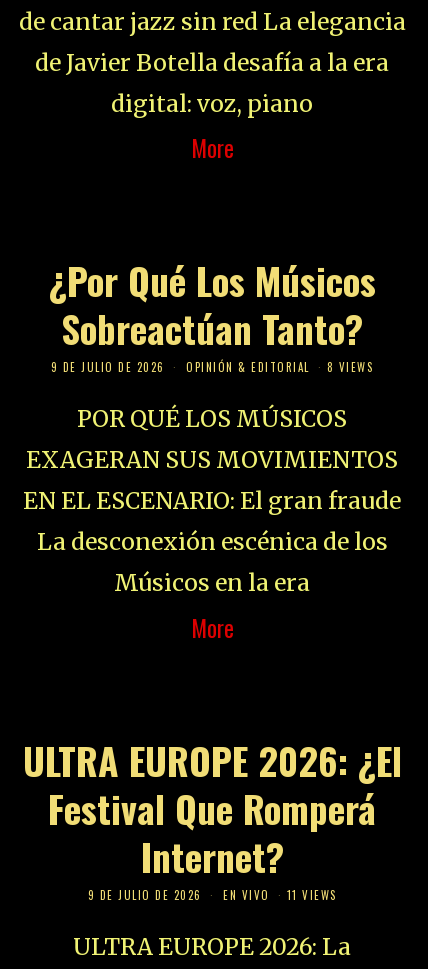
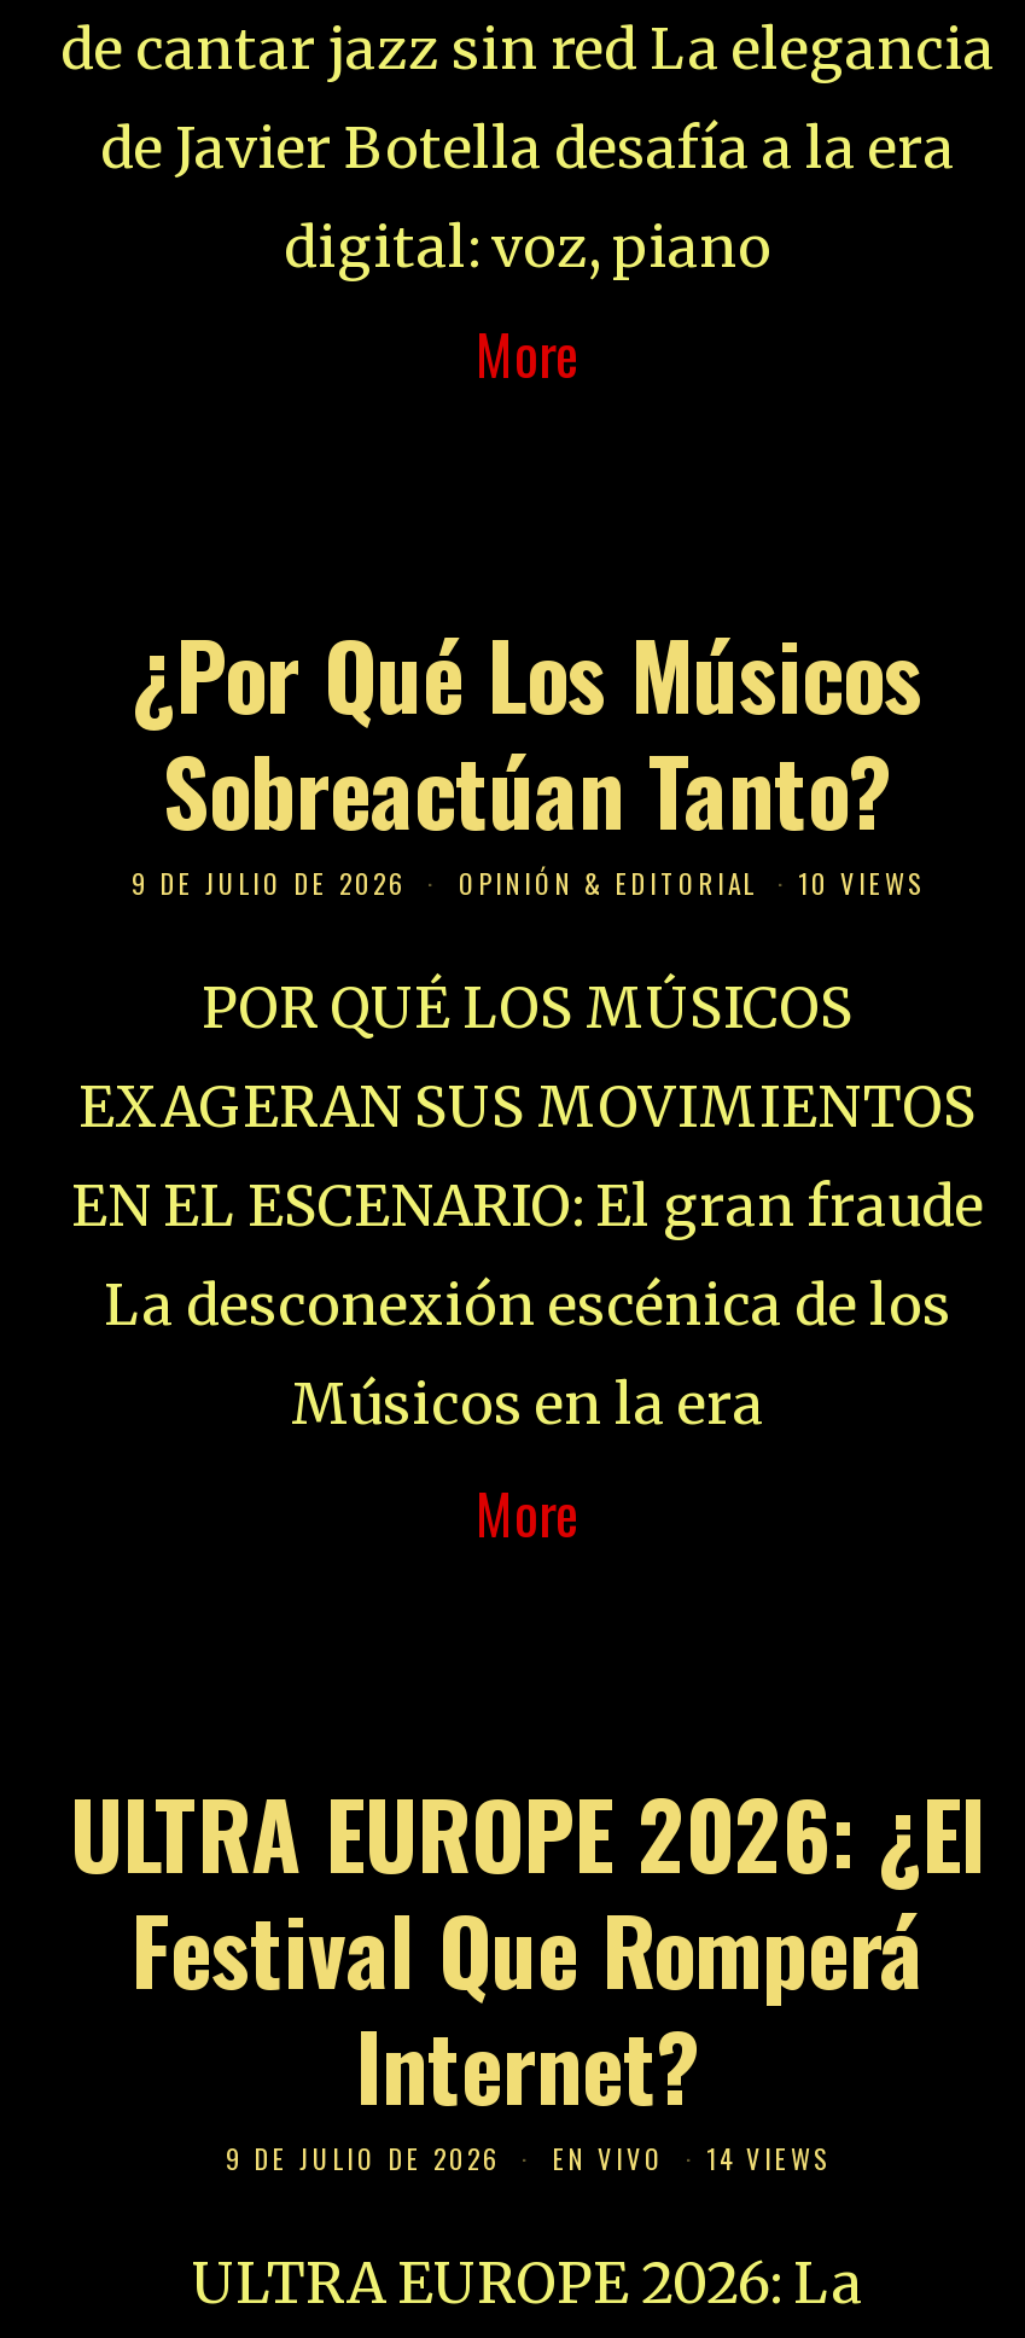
- 9 DE JULIO DE 2026 OPINIÓN & EDITORIAL 8 VIEWS
+ 9 DE JULIO DE 2026 OPINIÓN & EDITORIAL 10 VIEWS

- 9 DE JULIO DE 2026 EN VIVO 11 VIEWS
+ 9 DE JULIO DE 2026 EN VIVO 14 VIEWS
